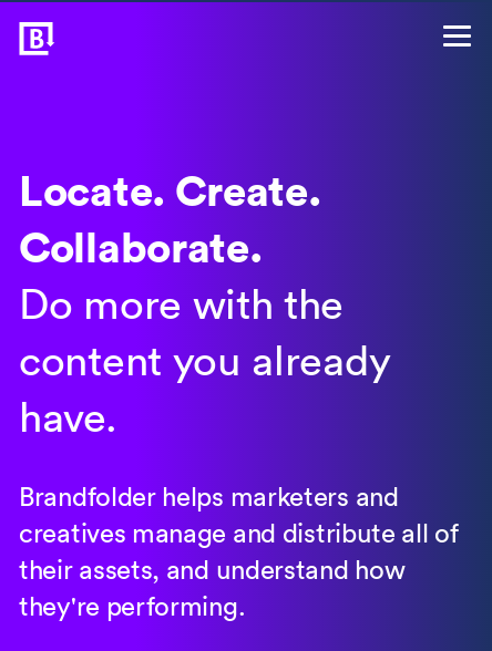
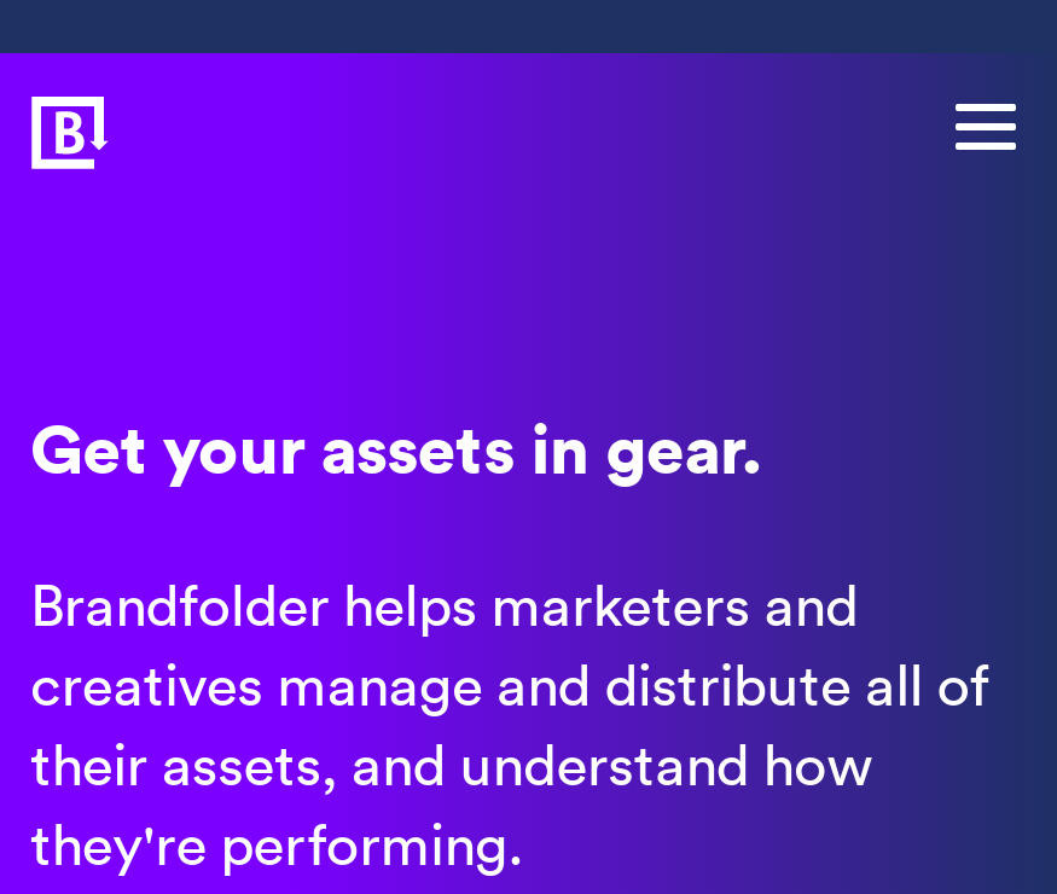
- Locate. Create.
- Collaborate.
- Do more with the
- content you already
- have.
+ Get your assets in gear.
